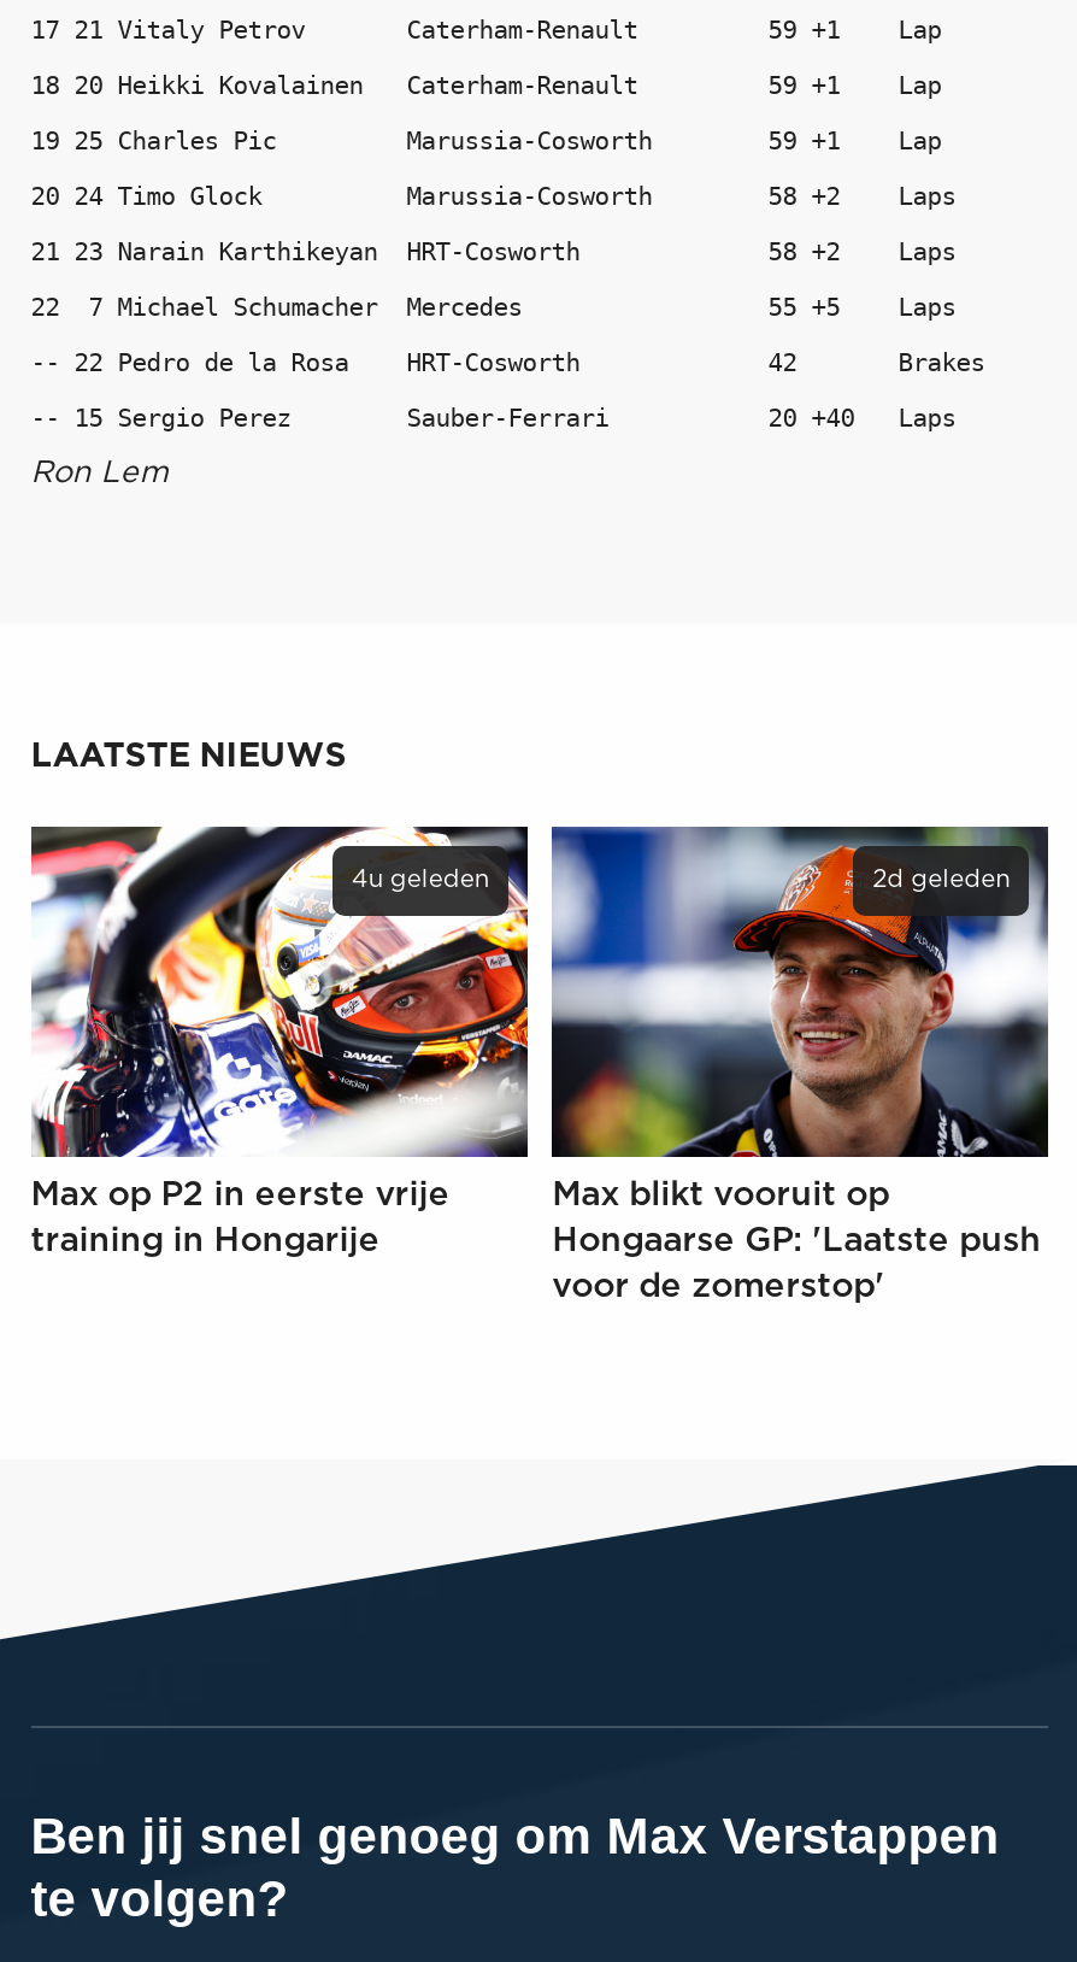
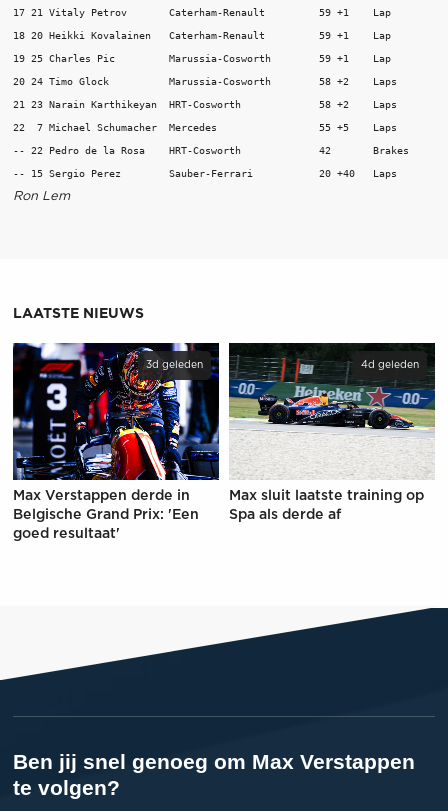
- [image]
- 4u geleden
+ [image]
+ 3d geleden

- [image]
- 2d geleden
+ [image]
+ 4d geleden

- Max op P2 in eerste vrije
- training in Hongarije
+ Max Verstappen derde in
+ Belgische Grand Prix: 'Een
+ goed resultaat'

- Max blikt vooruit op
- Hongaarse GP: 'Laatste push
- voor de zomerstop'
+ Max sluit laatste training op
+ Spa als derde af
